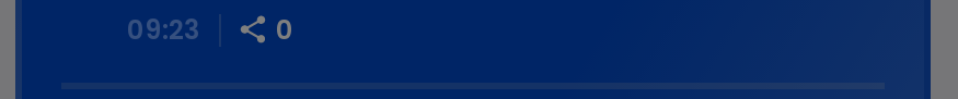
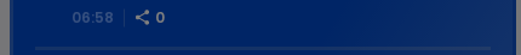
- 09:23 0
+ 06:58 0
